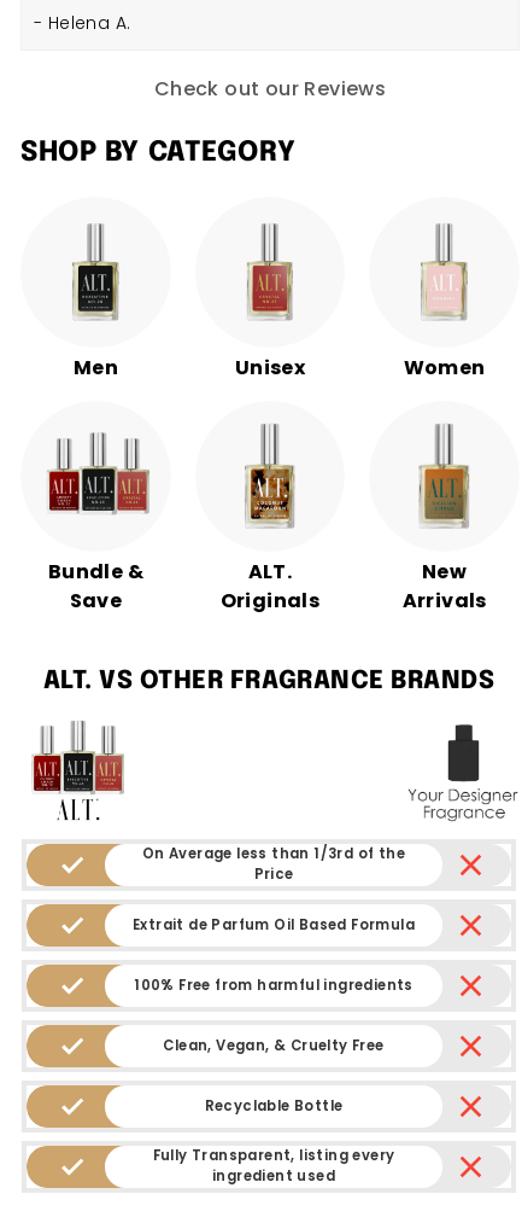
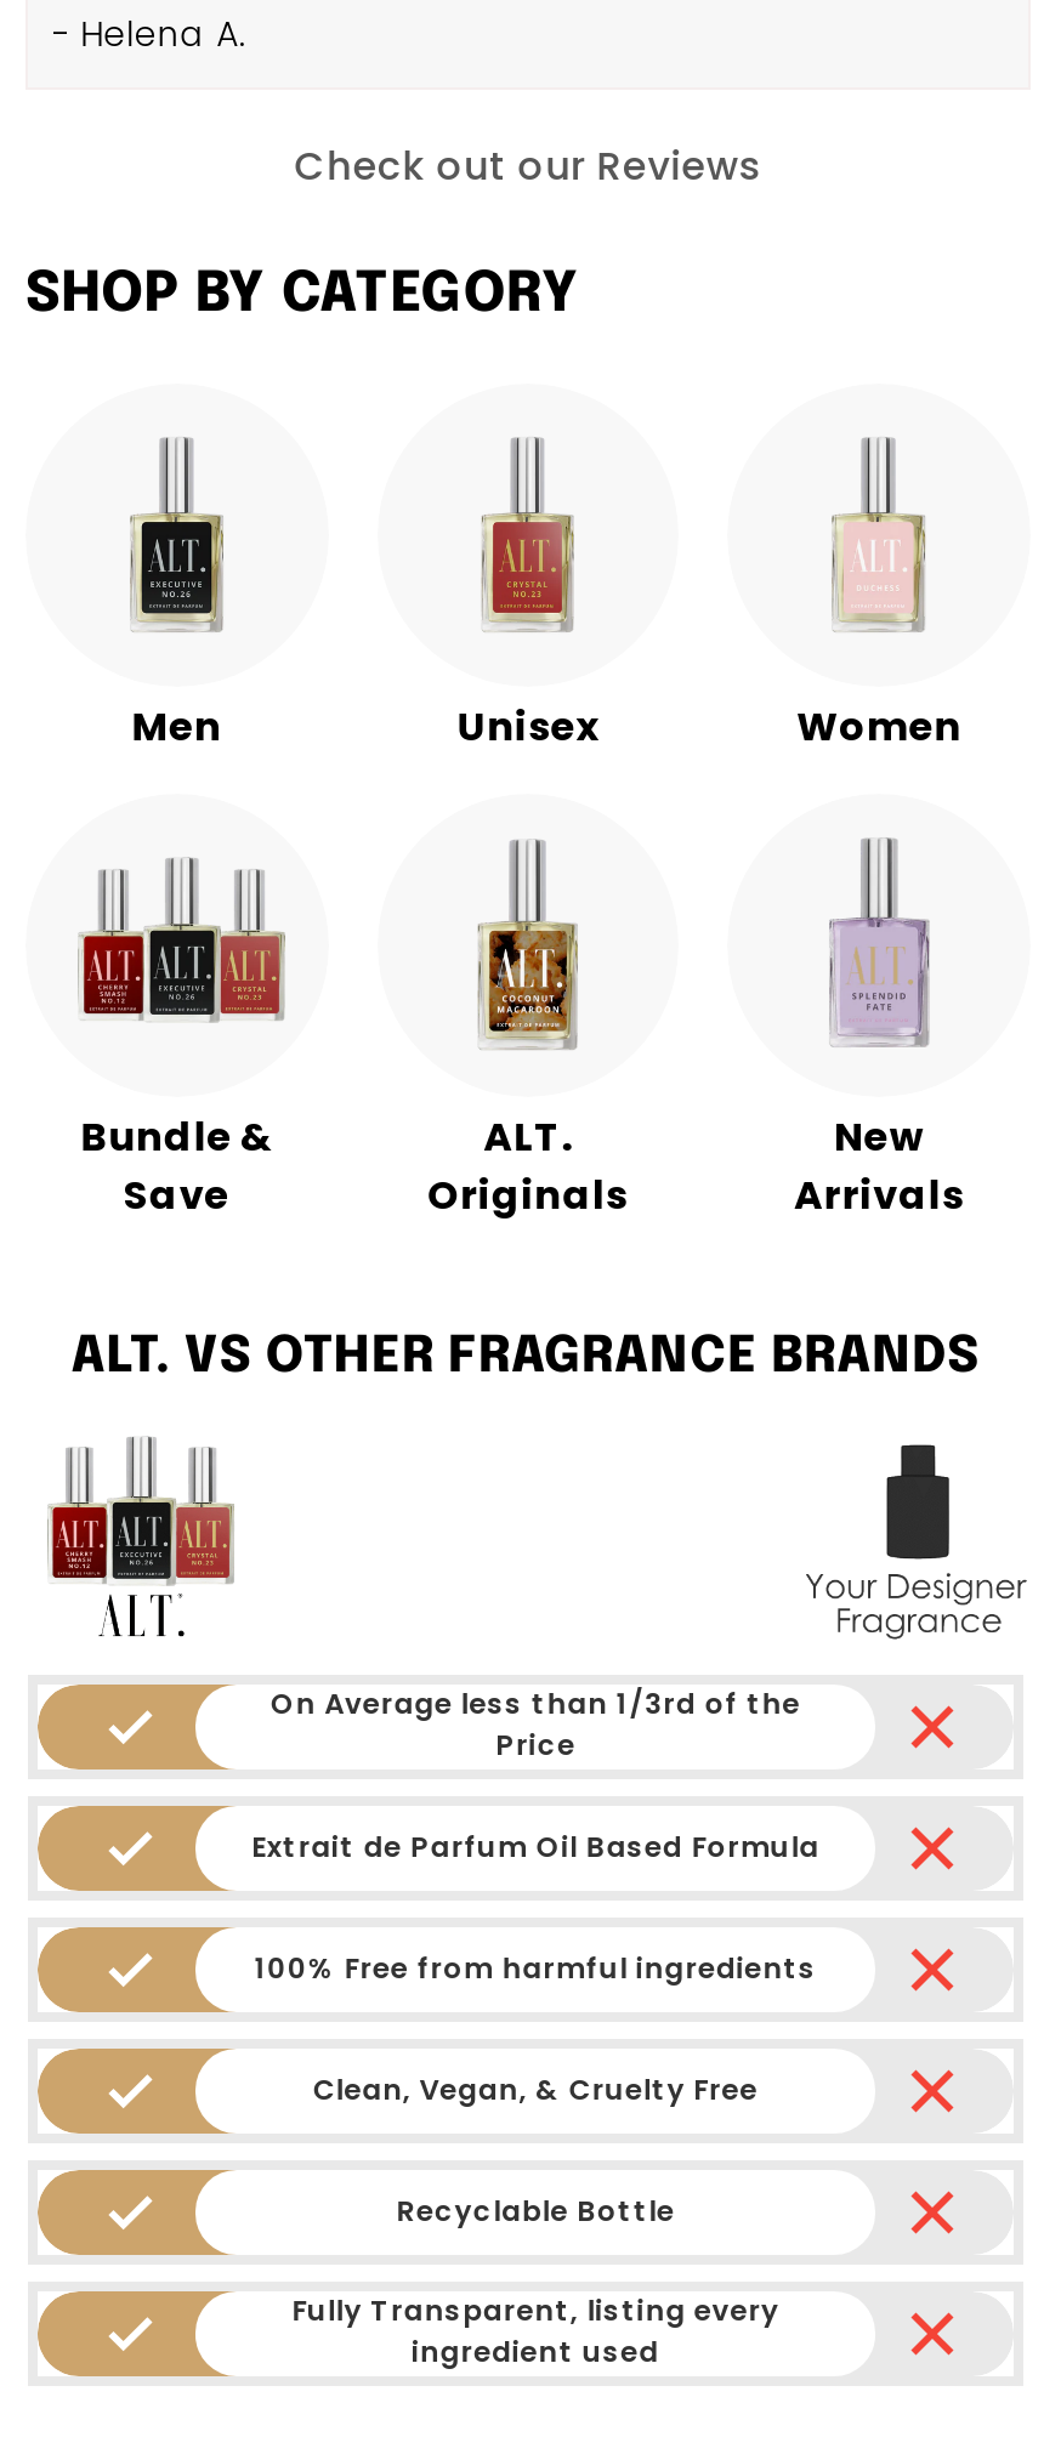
- [image]
+ [image]
